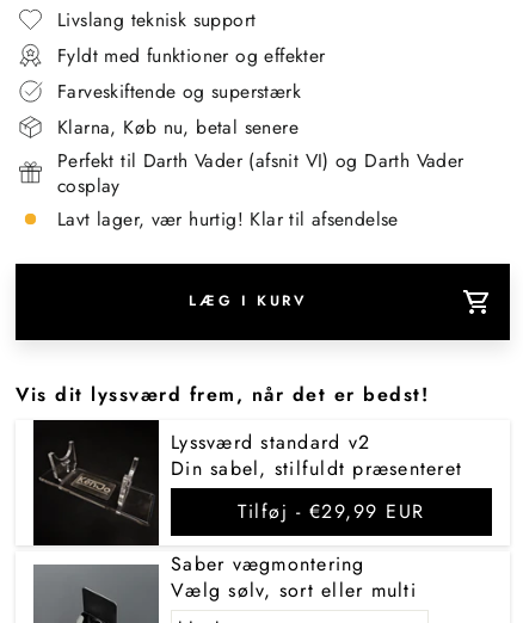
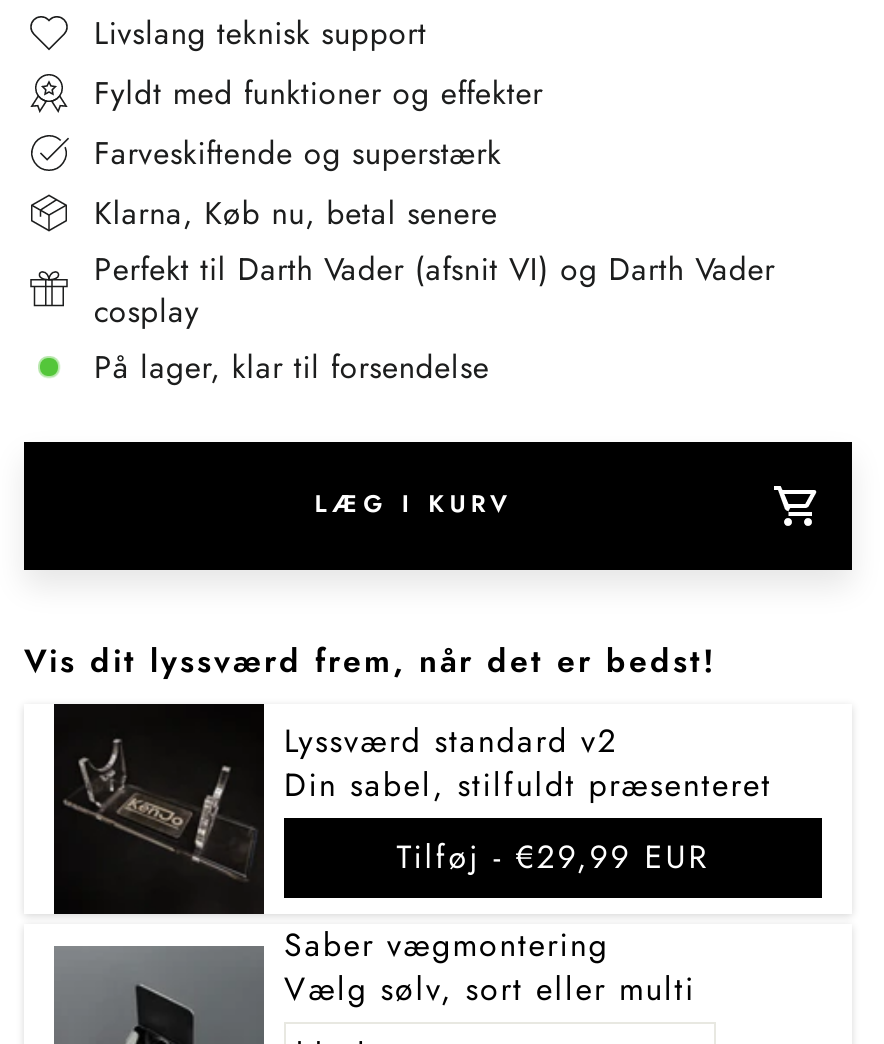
- Lavt lager, vær hurtig! Klar til afsendelse
+ På lager, klar til forsendelse
